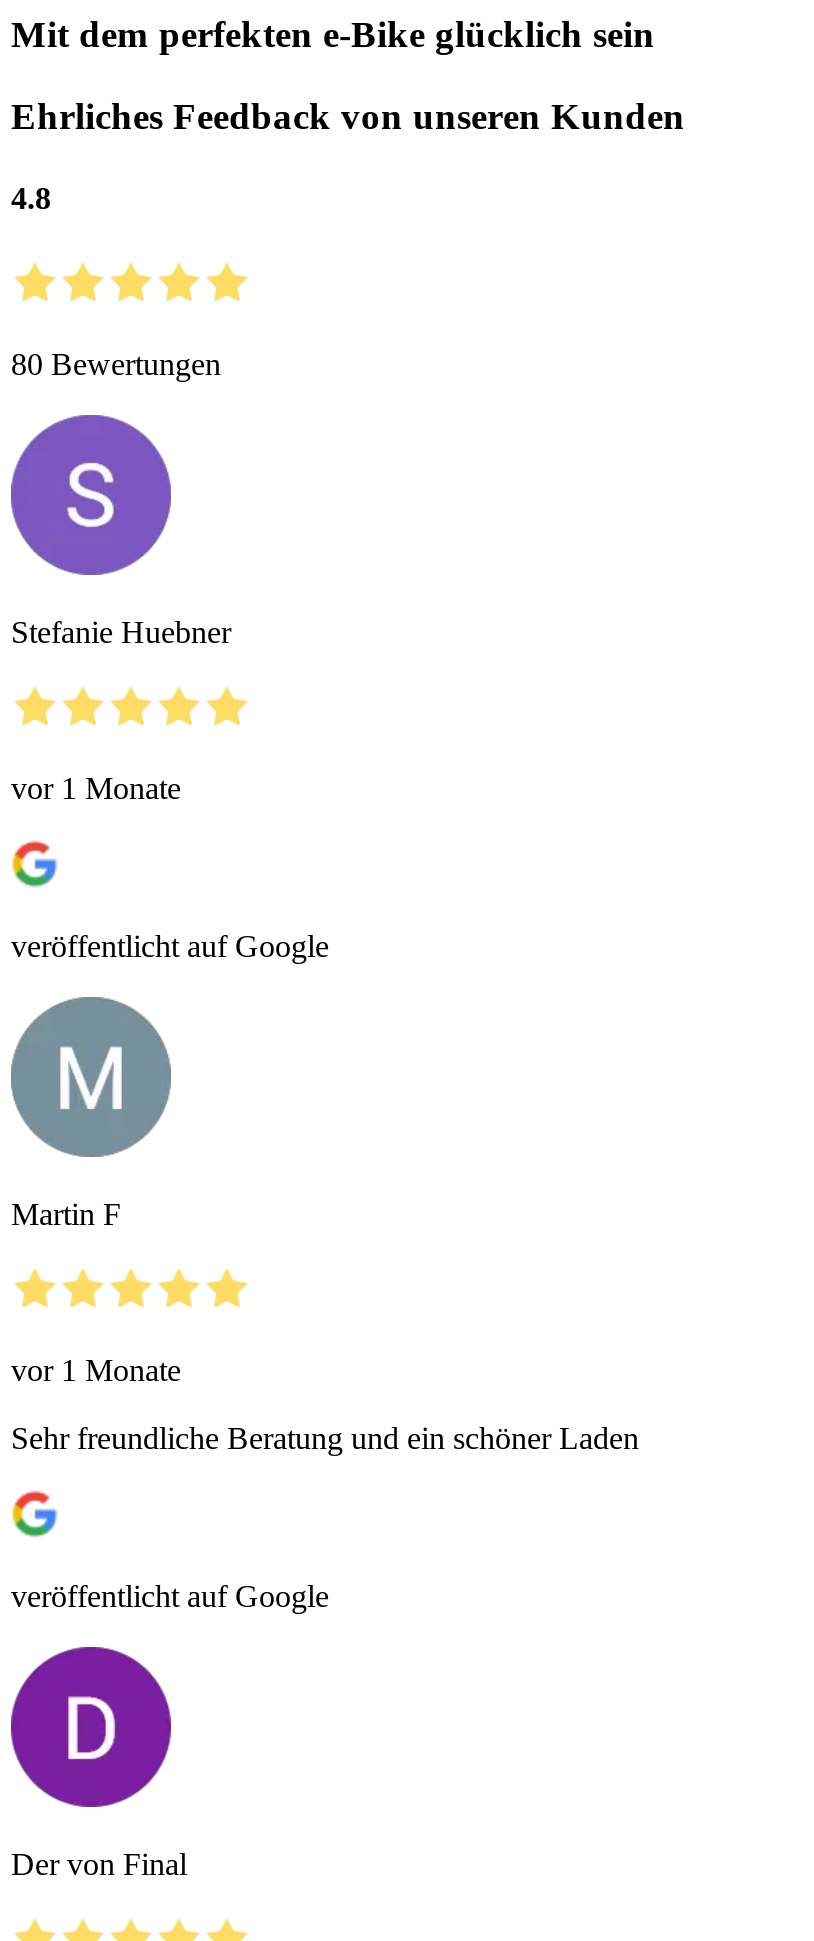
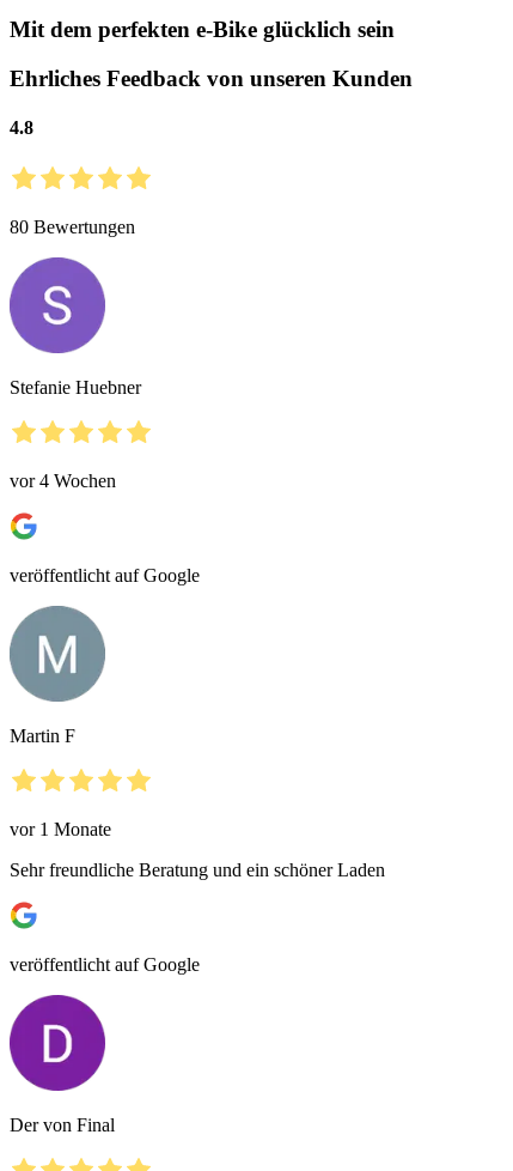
- vor 1 Monate
+ vor 4 Wochen
